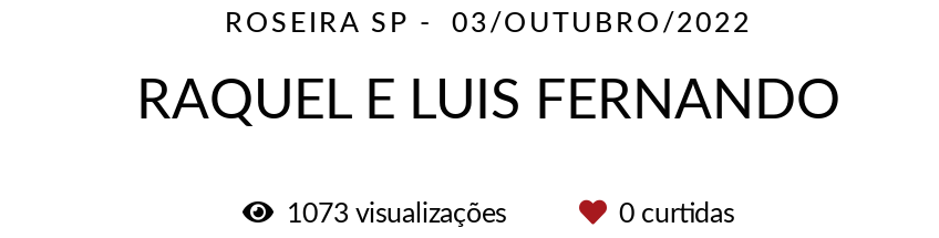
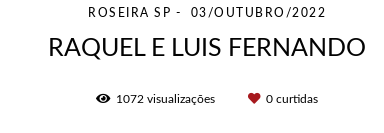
- 1073 visualizações
+ 1072 visualizações
